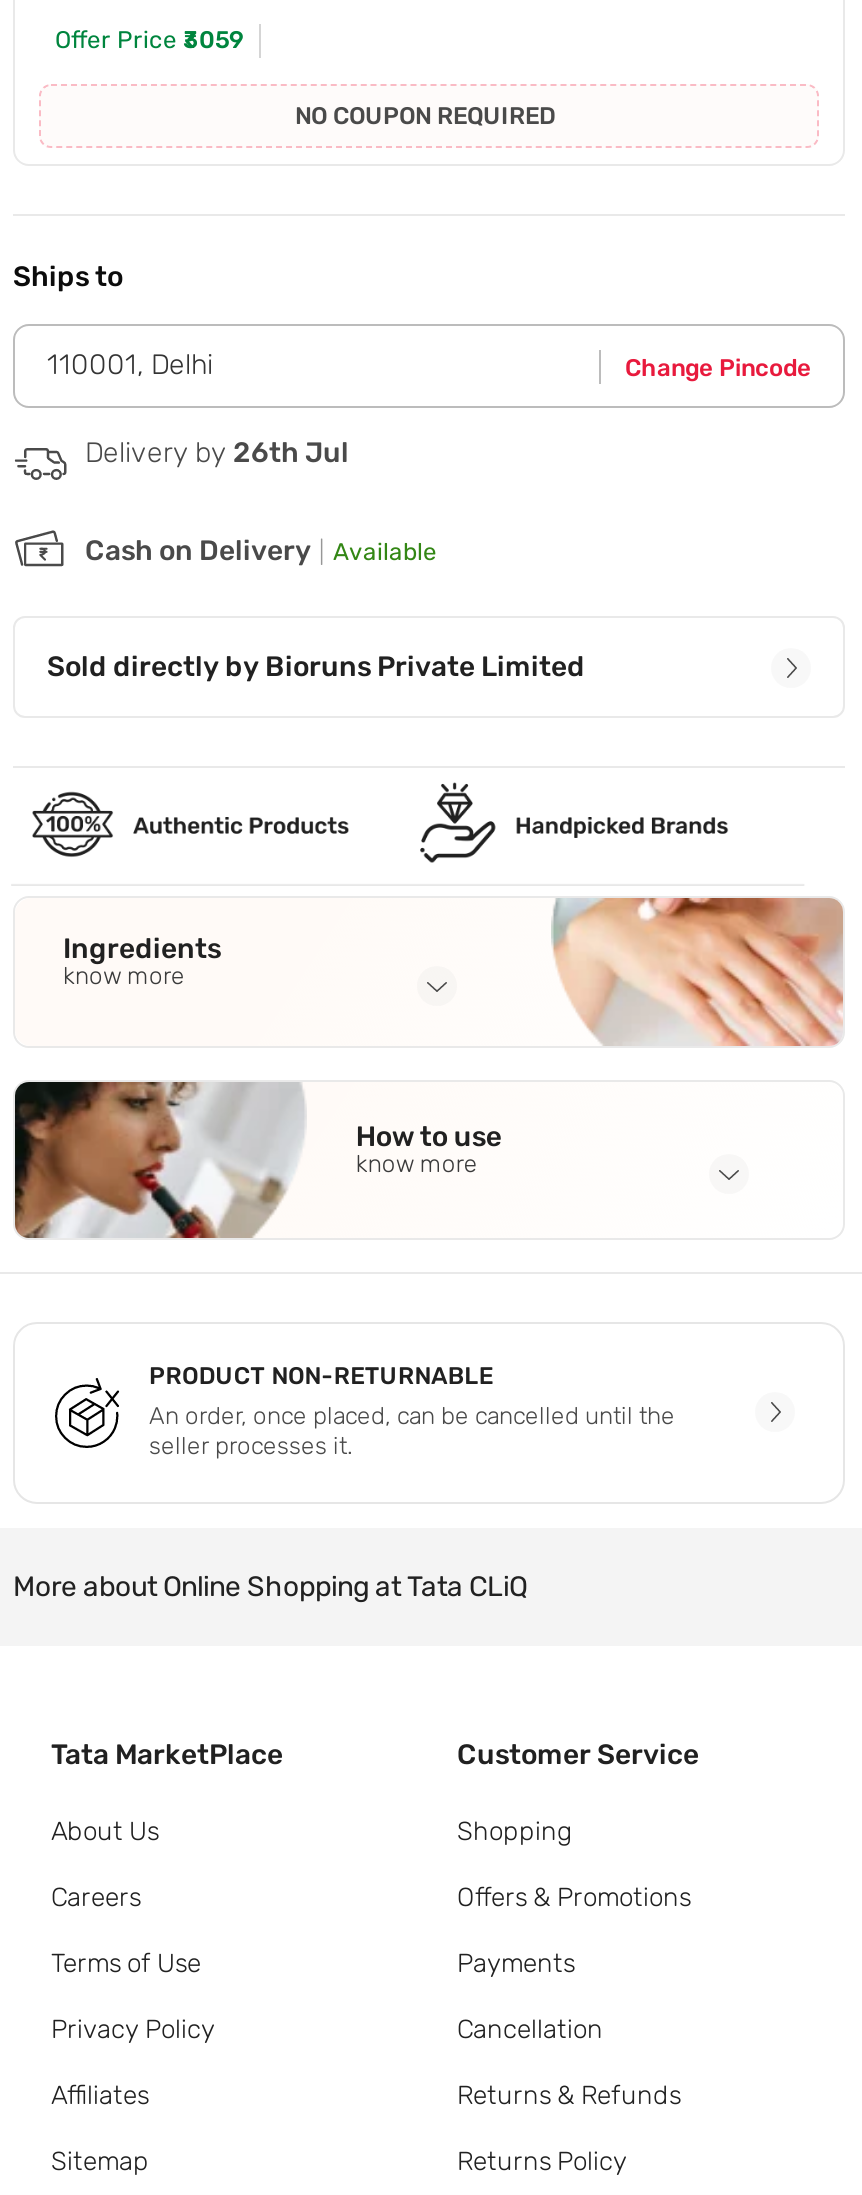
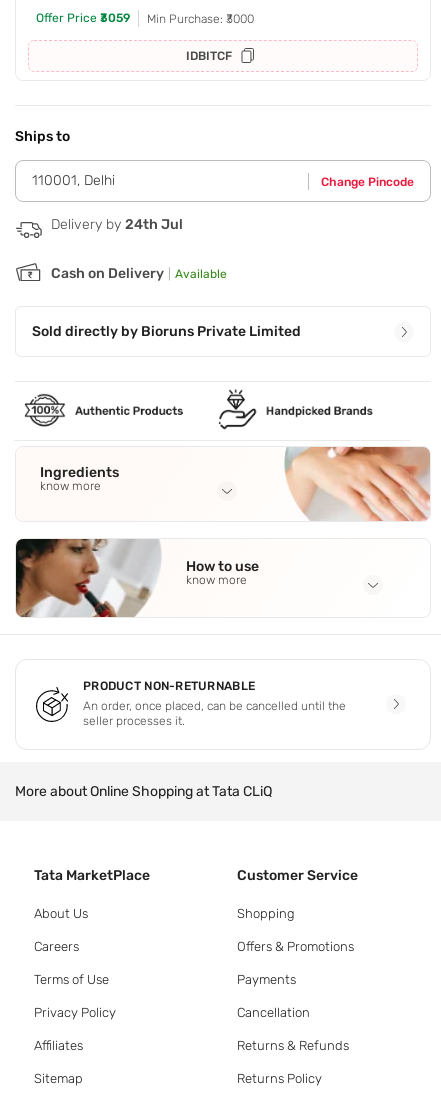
- NO COUPON REQUIRED
+ Min Purchase: ₹3000
+ IDBITCF

- Delivery by 26th Jul
+ Delivery by 24th Jul
